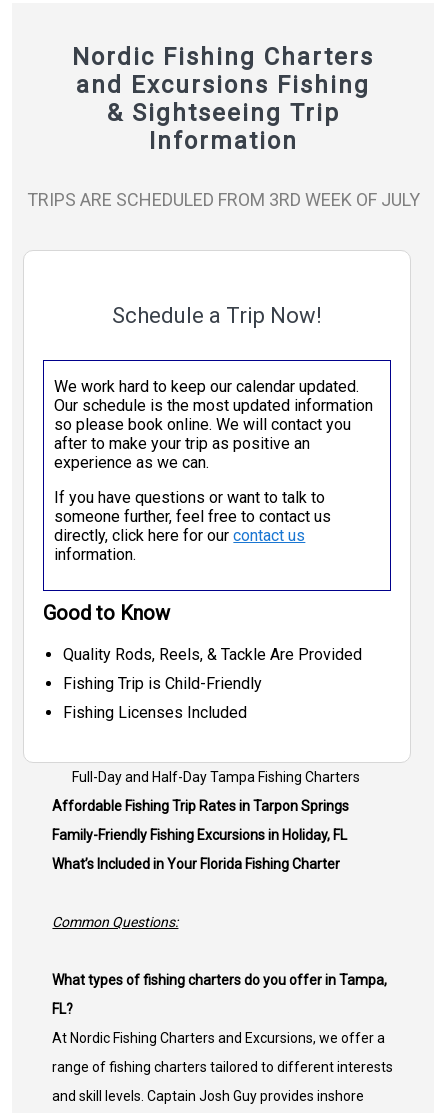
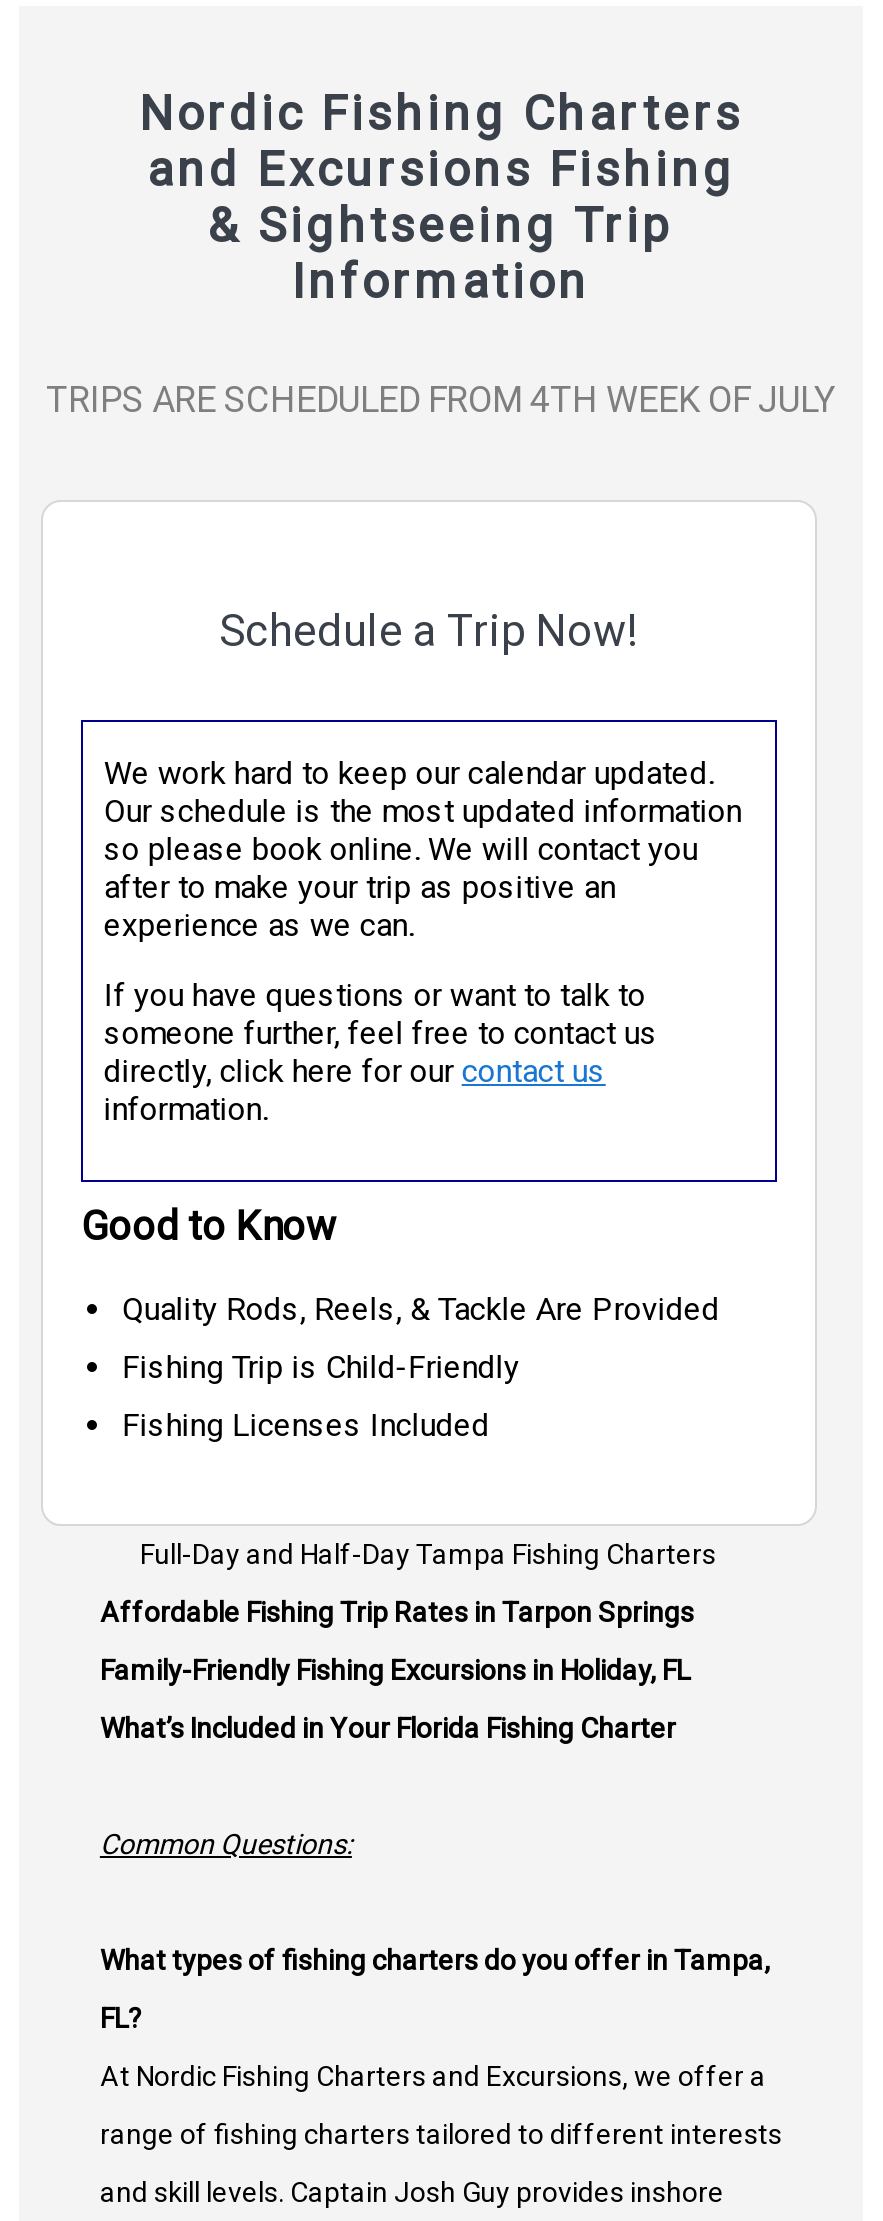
- TRIPS ARE SCHEDULED FROM 3RD WEEK OF JULY
+ TRIPS ARE SCHEDULED FROM 4TH WEEK OF JULY
